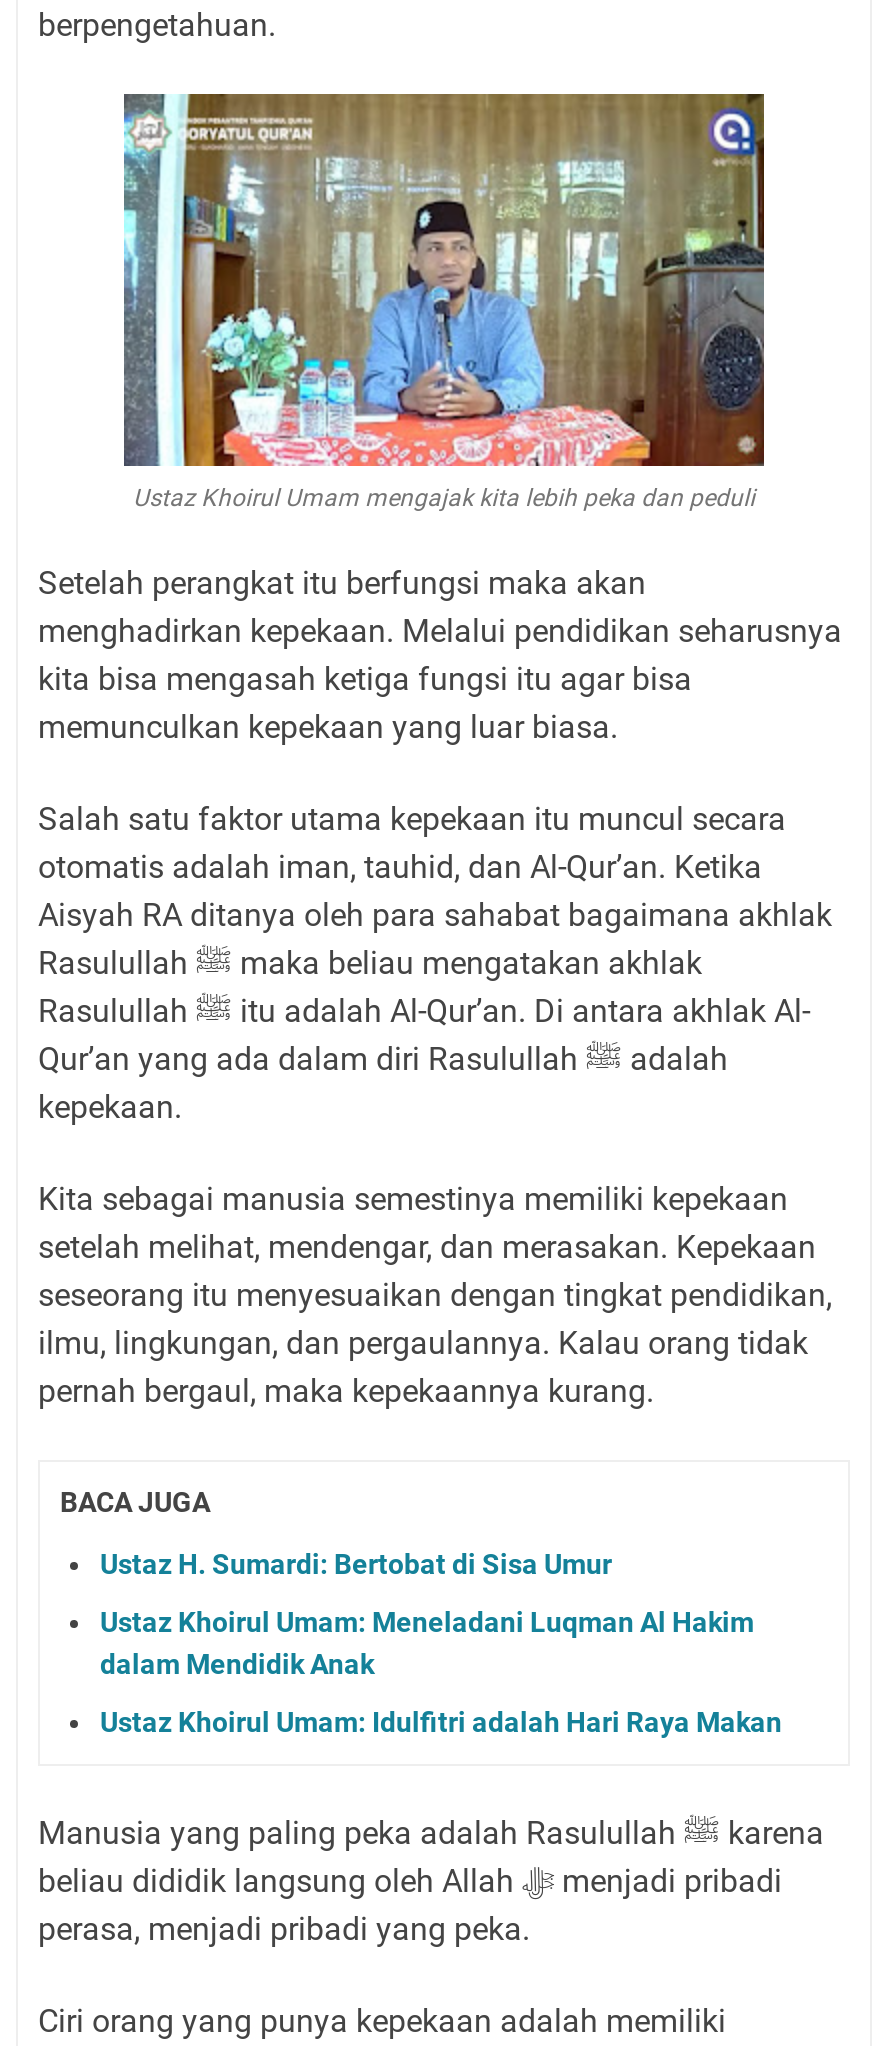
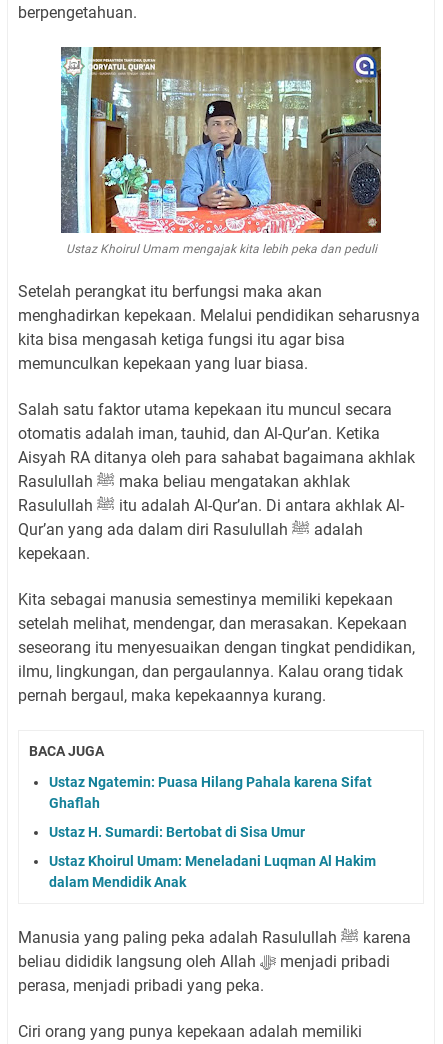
+ Ustaz Ngatemin: Puasa Hilang Pahala karena Sifat
+ Ghaflah

moved down: Ustaz H. Sumardi: Bertobat di Sisa Umur | Ustaz Khoirul Umam: Meneladani Luqman Al Hakim | dalam Mendidik Anak

- Ustaz Khoirul Umam: Idulfitri adalah Hari Raya Makan
